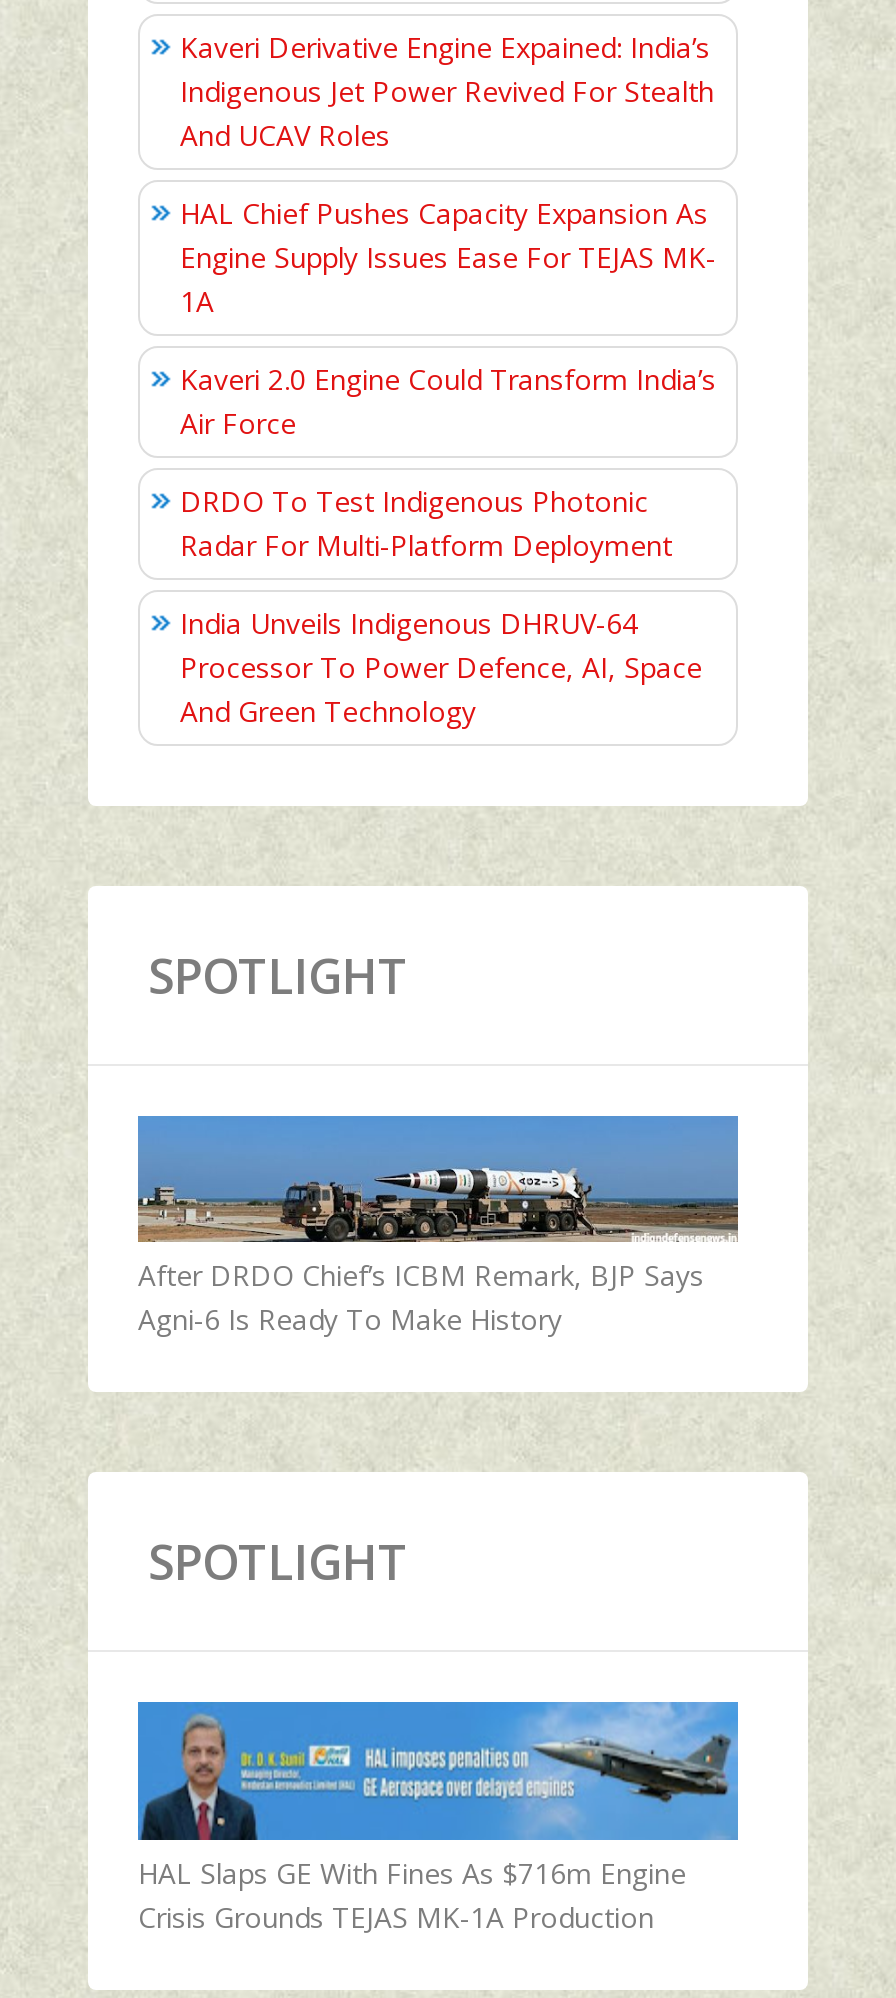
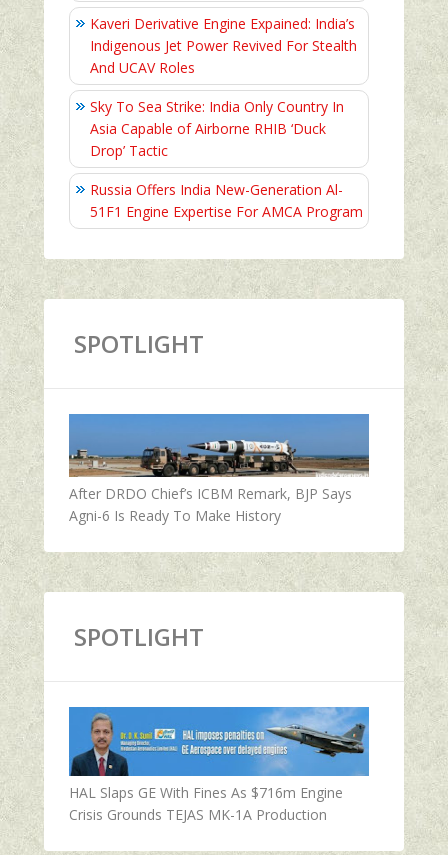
- HAL Chief Pushes Capacity Expansion As
- Engine Supply Issues Ease For TEJAS MK-
- 1A
- Kaveri 2.0 Engine Could Transform India’s
- Air Force
- DRDO To Test Indigenous Photonic
- Radar For Multi-Platform Deployment
- India Unveils Indigenous DHRUV-64
- Processor To Power Defence, AI, Space
- And Green Technology
+ Sky To Sea Strike: India Only Country In
+ Asia Capable of Airborne RHIB ‘Duck
+ Drop’ Tactic
+ Russia Offers India New-Generation Al-
+ 51F1 Engine Expertise For AMCA Program
